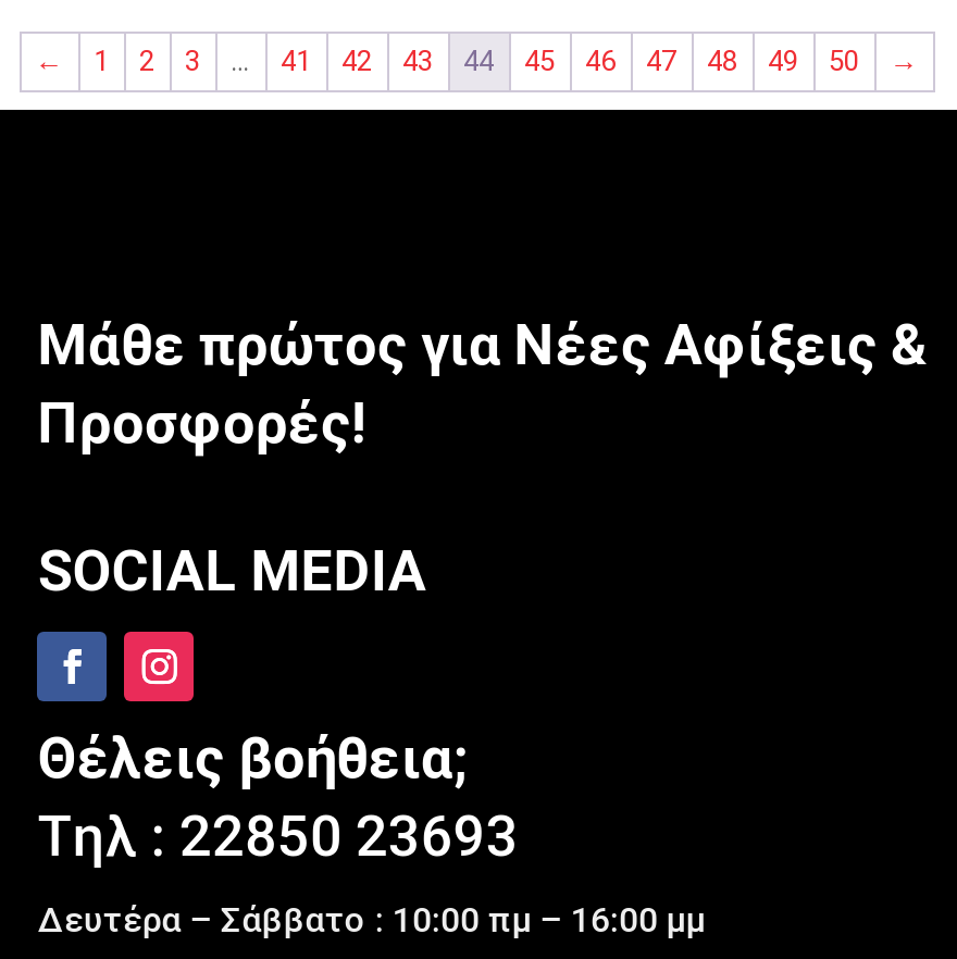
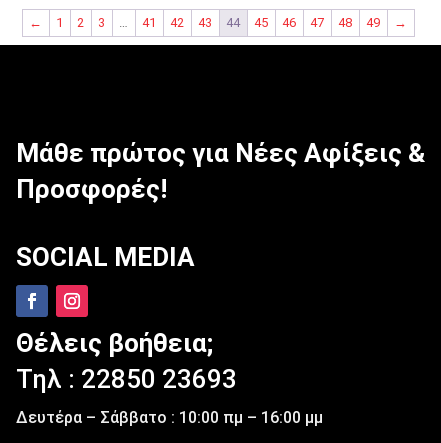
- 50
